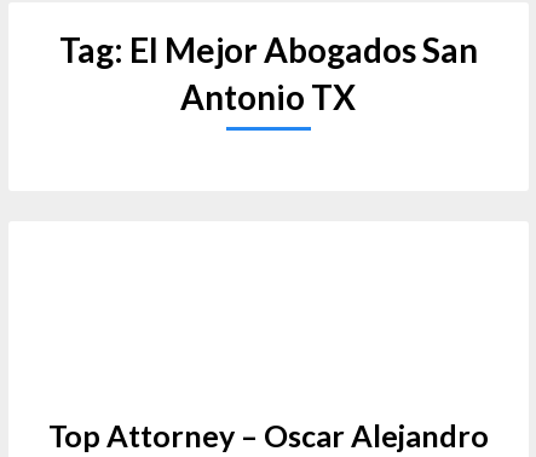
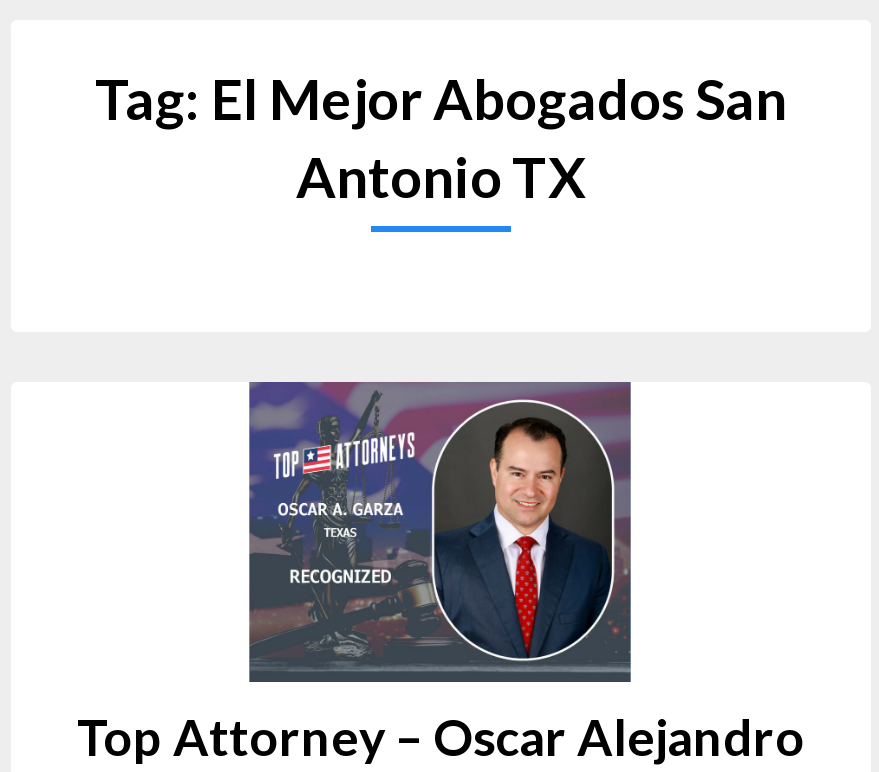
+ [image]
